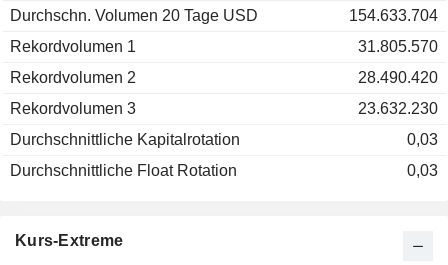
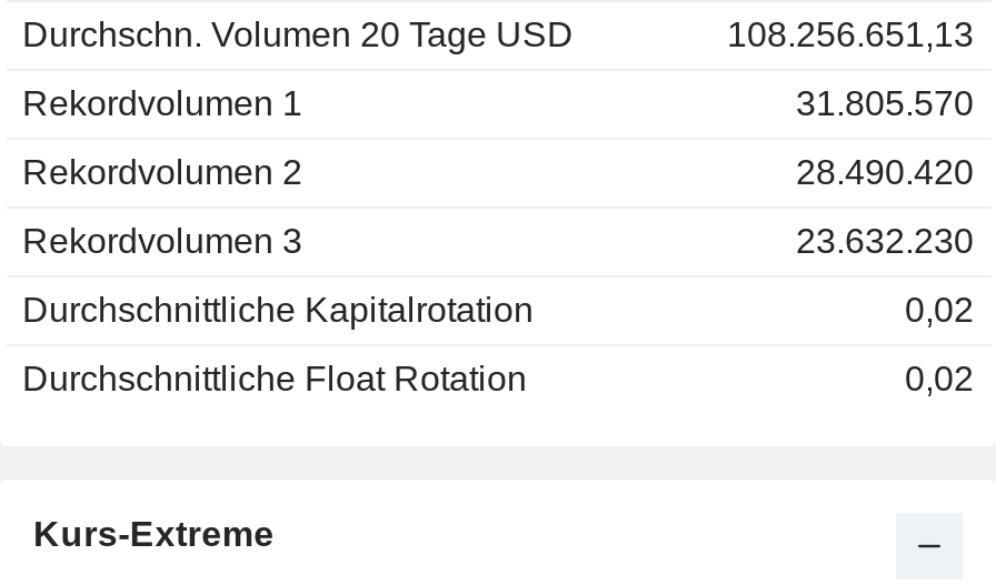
- 154.633.704
+ 108.256.651,13

- 0,03
+ 0,02

- 0,03
+ 0,02
